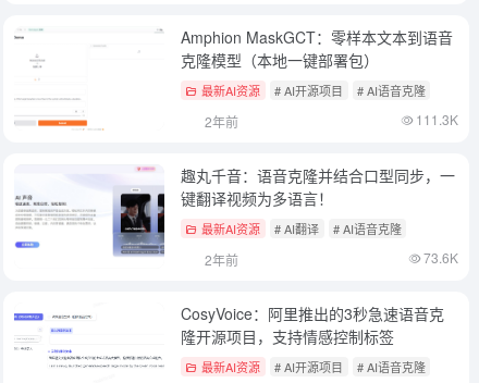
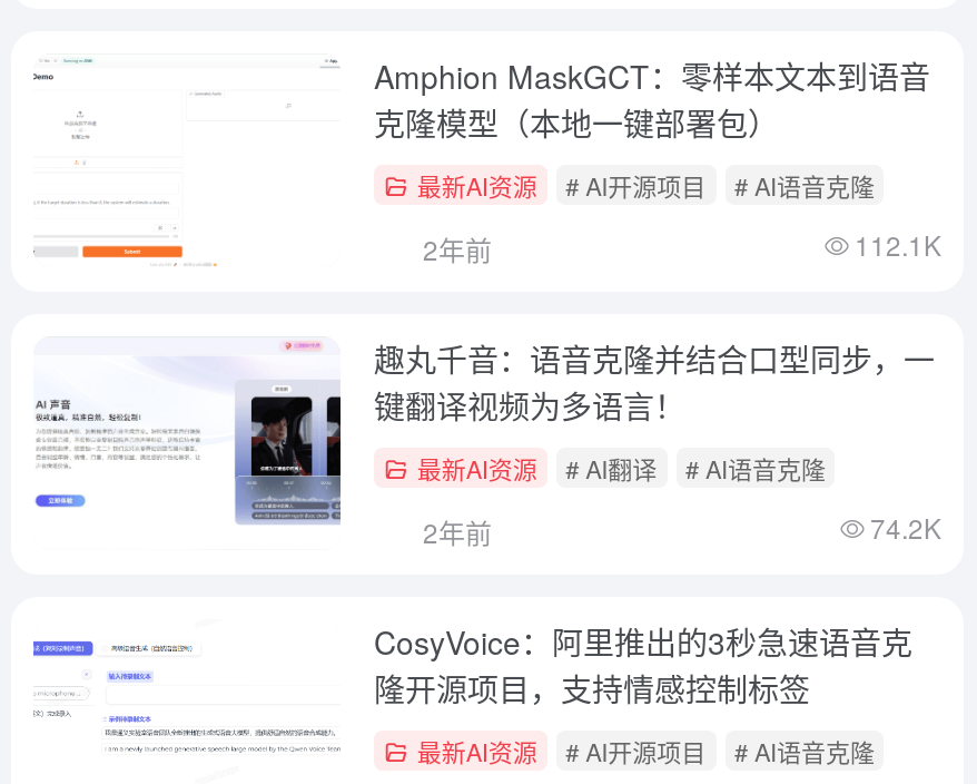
- 111.3K
+ 112.1K

- 73.6K
+ 74.2K
